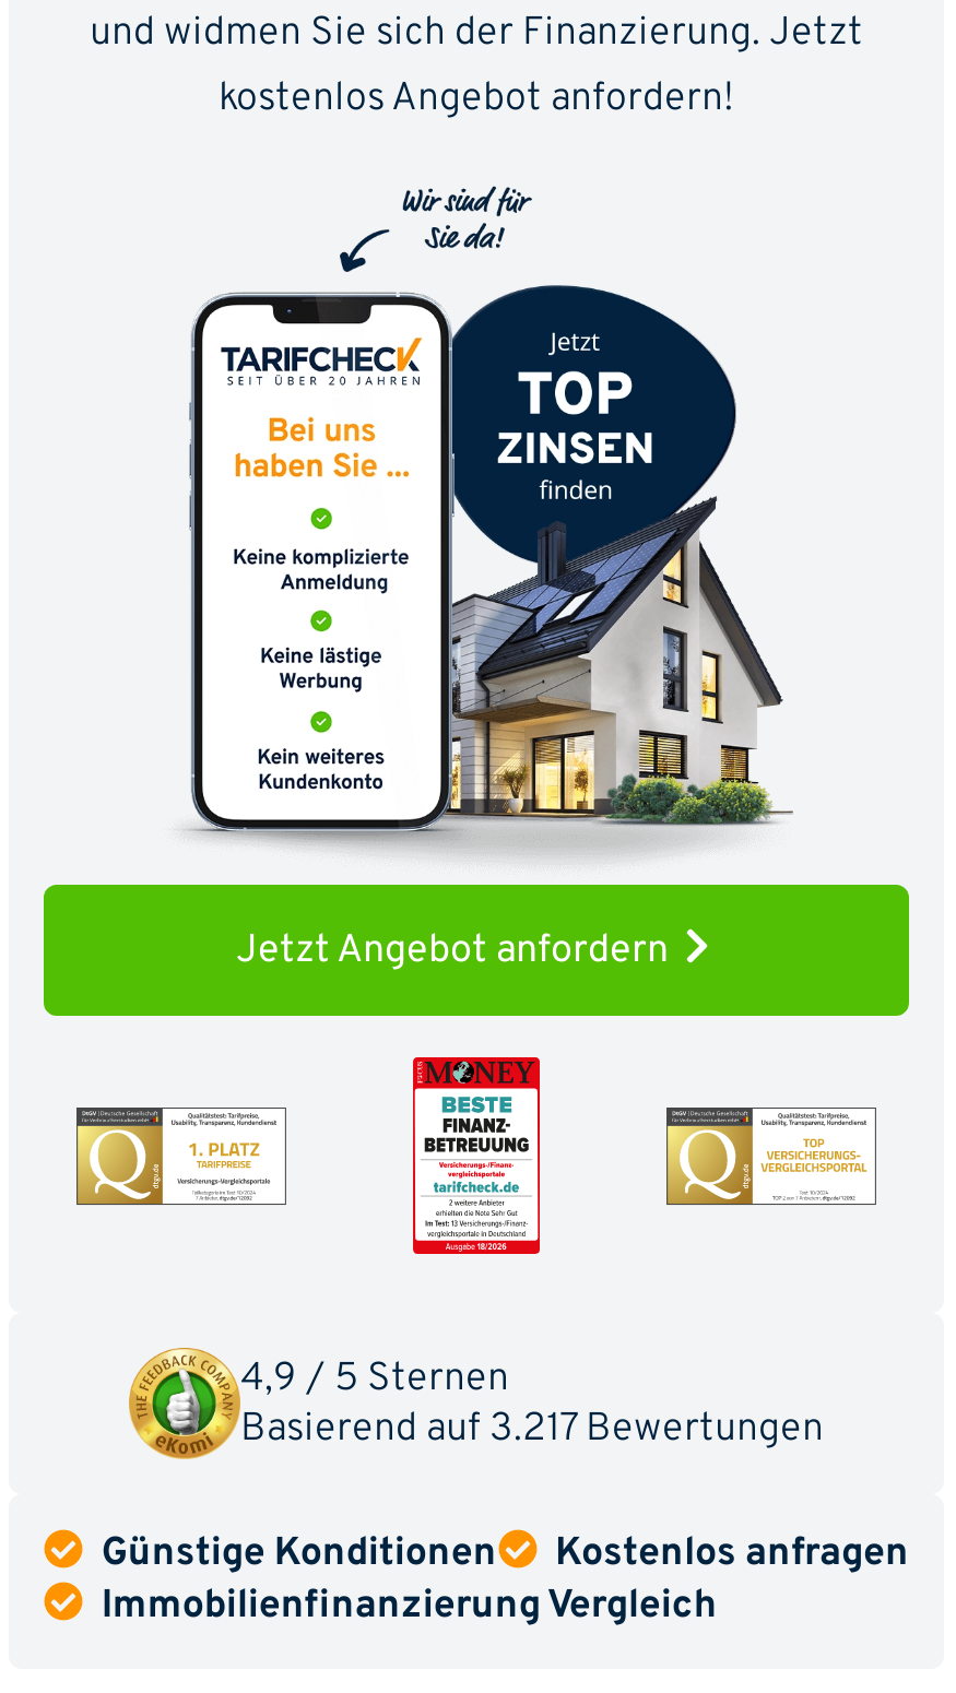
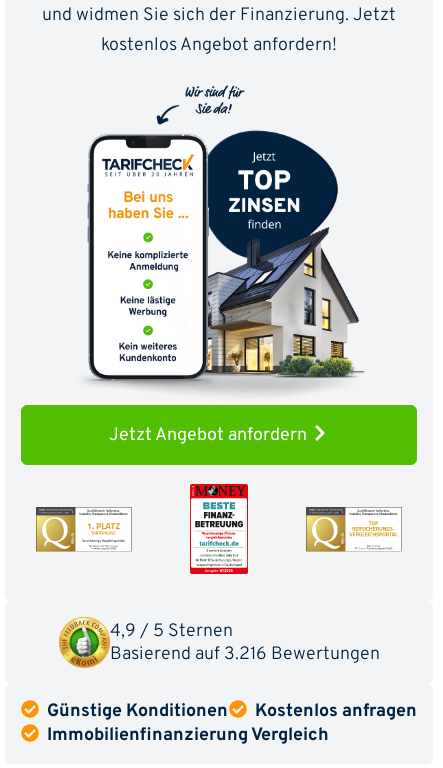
- Basierend auf 3.217 Bewertungen
+ Basierend auf 3.216 Bewertungen
